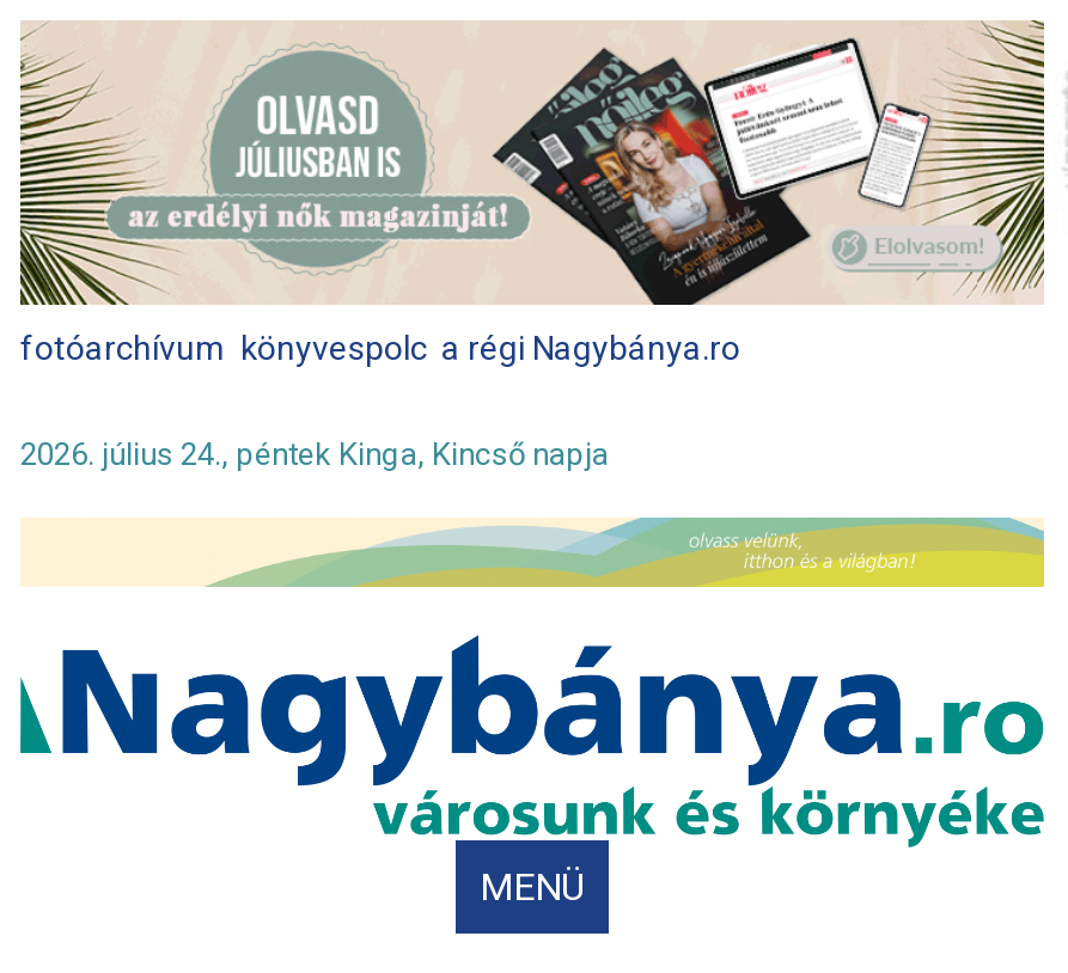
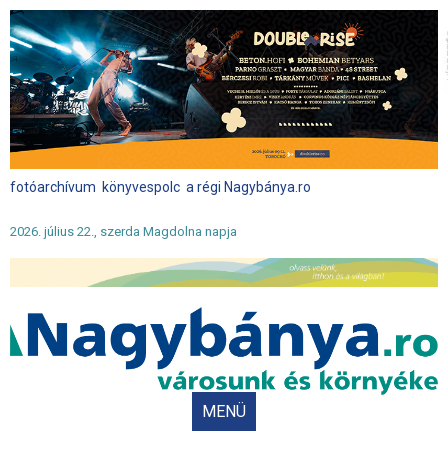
- [image]
+ [image]

- 2026. július 24., péntek Kinga, Kincső napja
+ 2026. július 22., szerda Magdolna napja
